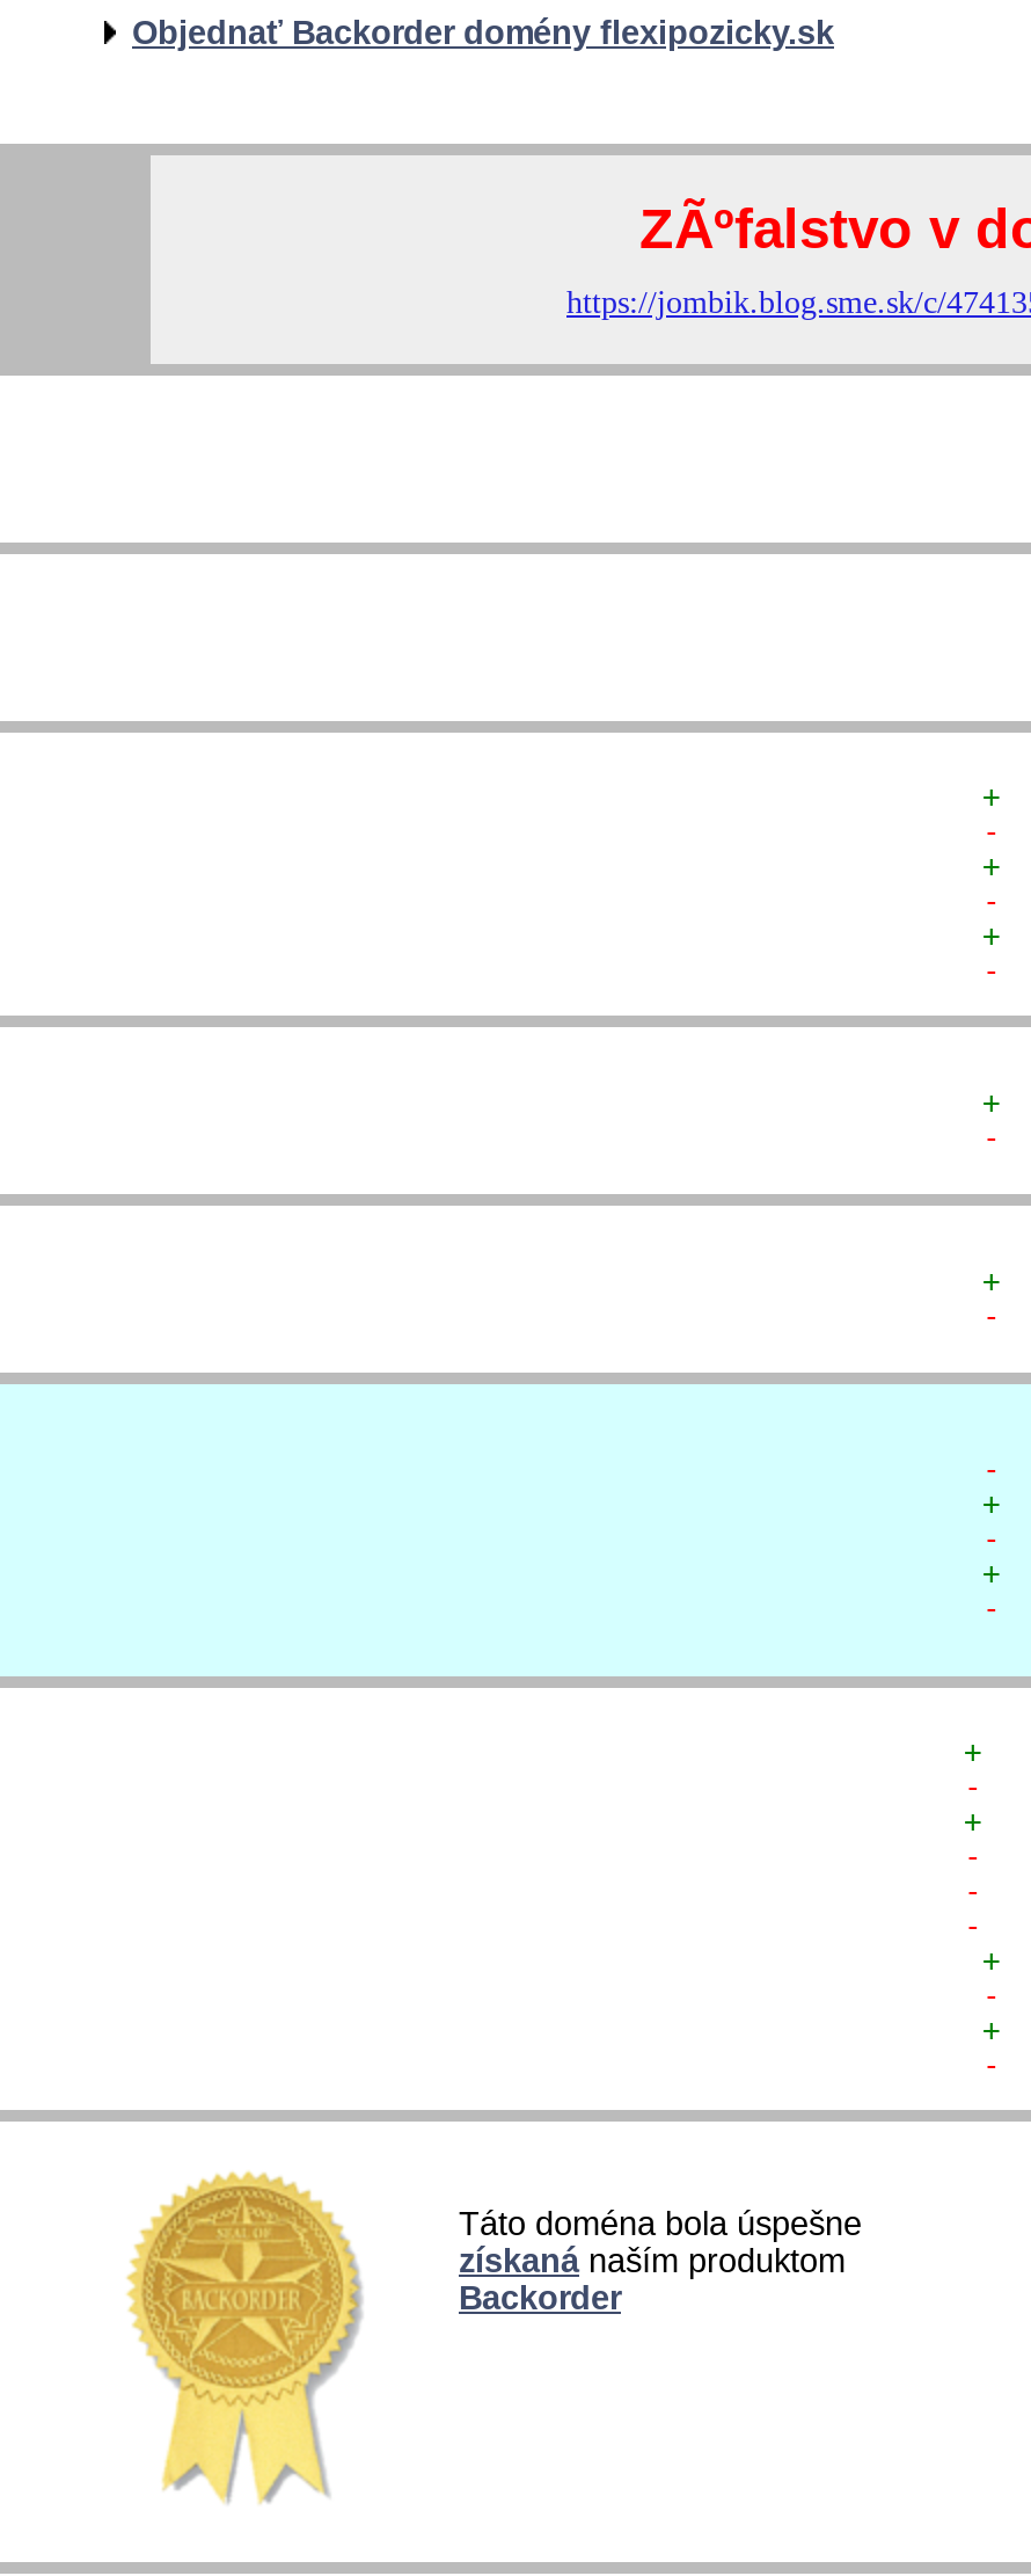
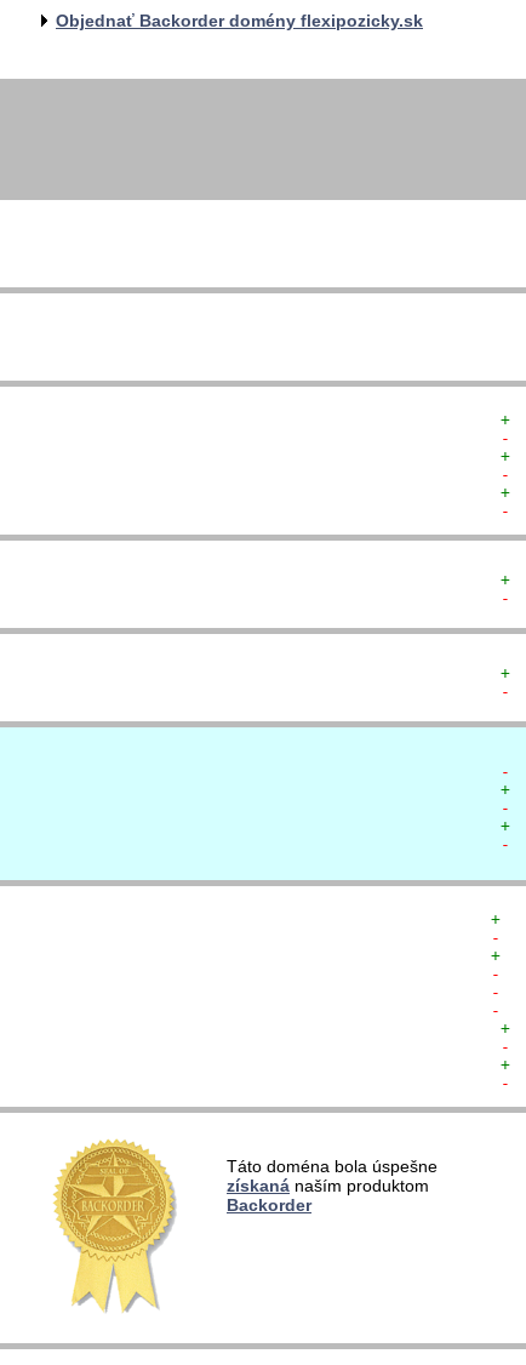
- [image]
